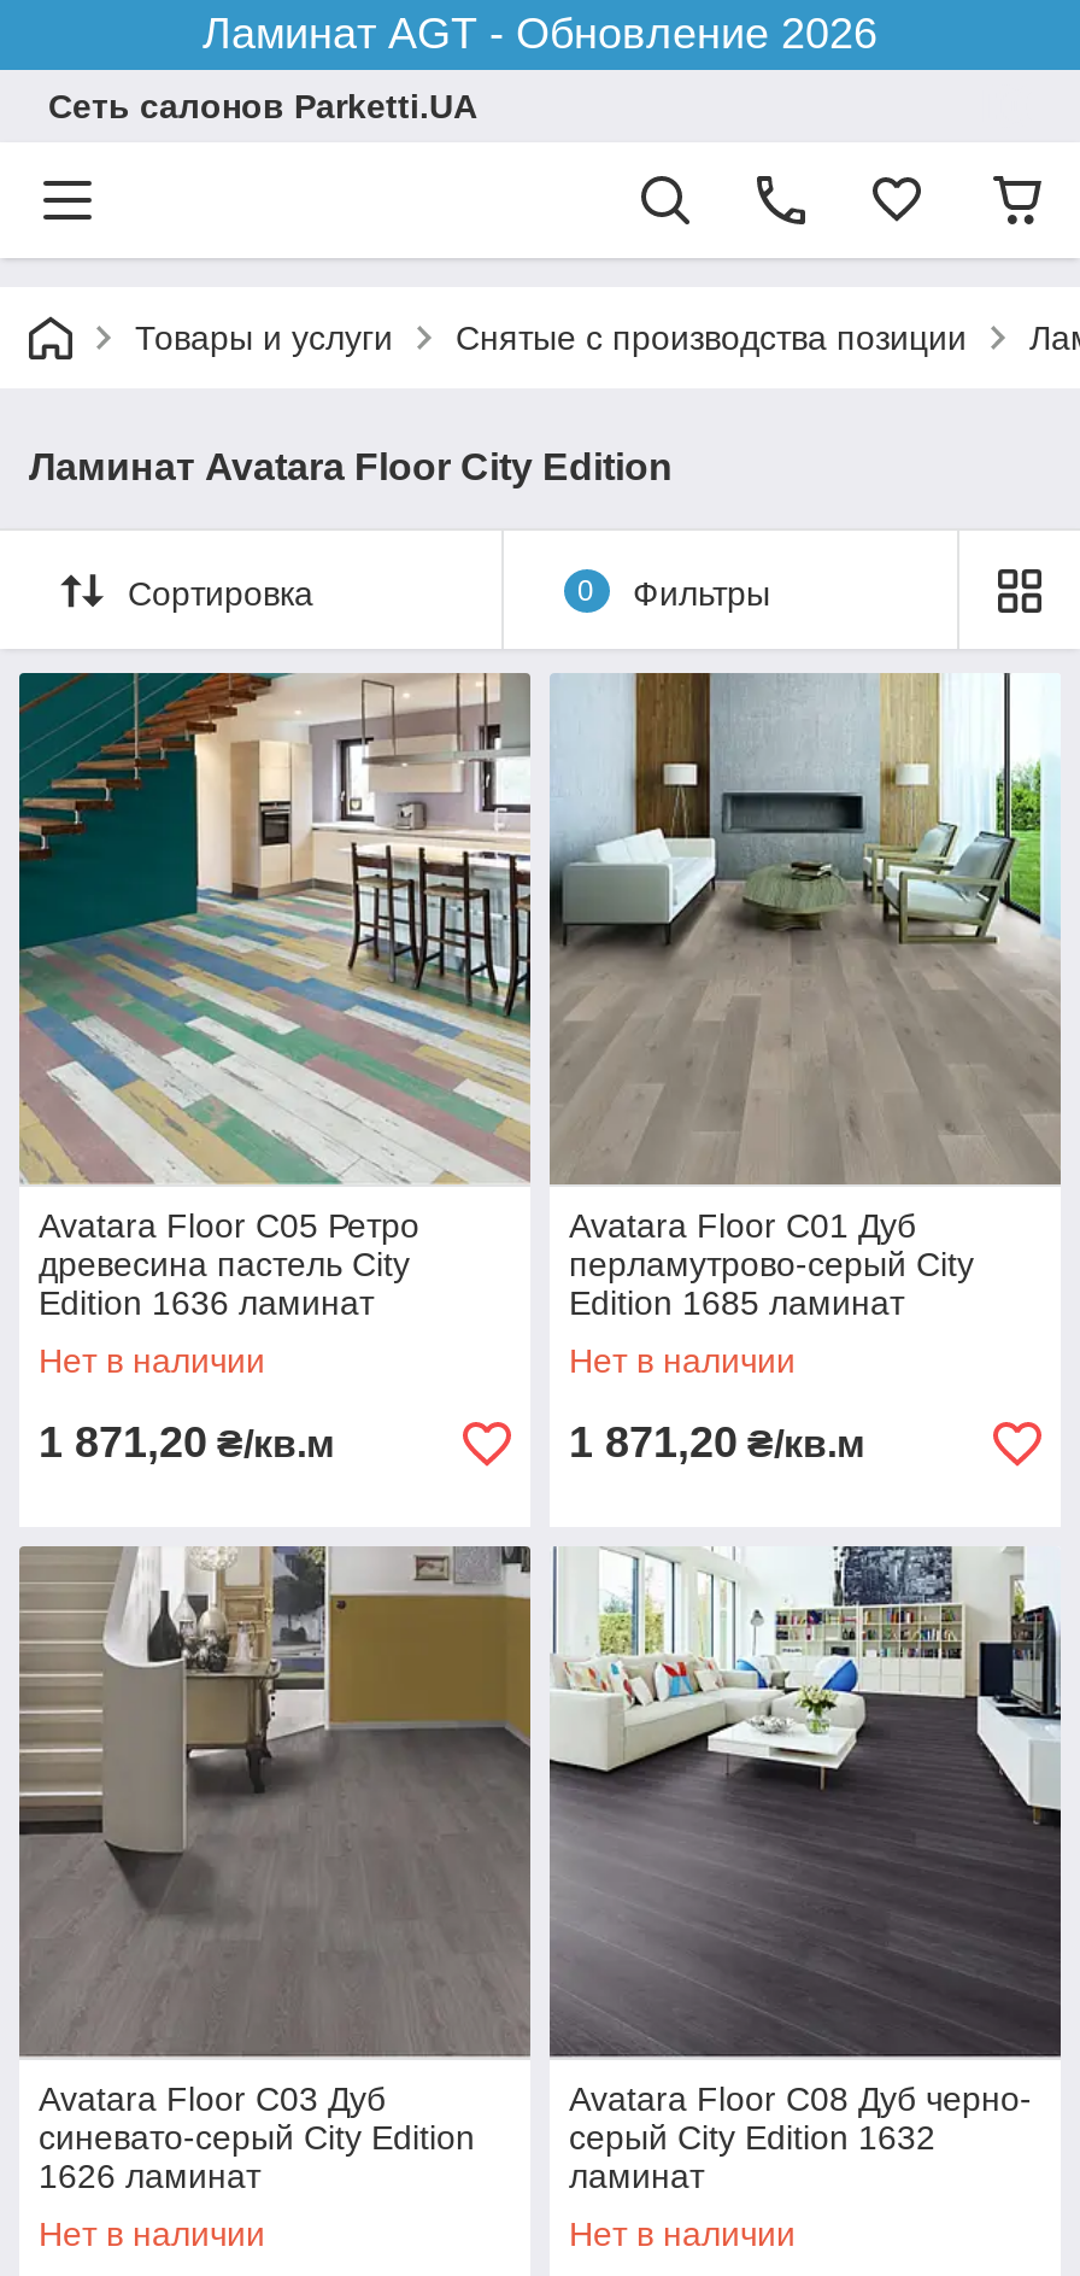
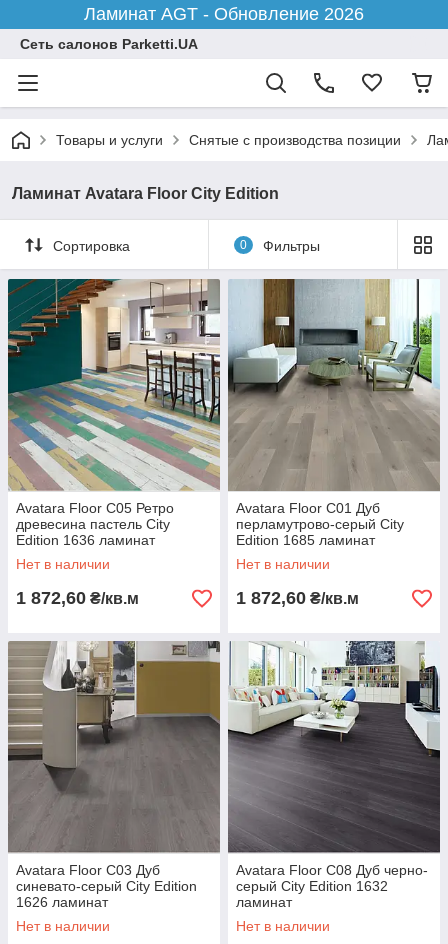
- 1 871,20 ₴/кв.м
+ 1 872,60 ₴/кв.м

- 1 871,20 ₴/кв.м
+ 1 872,60 ₴/кв.м
